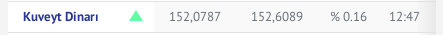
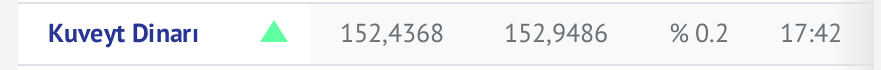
- 152,0787
+ 152,4368

- 152,6089
+ 152,9486

- % 0.16
+ % 0.2

- 12:47
+ 17:42
